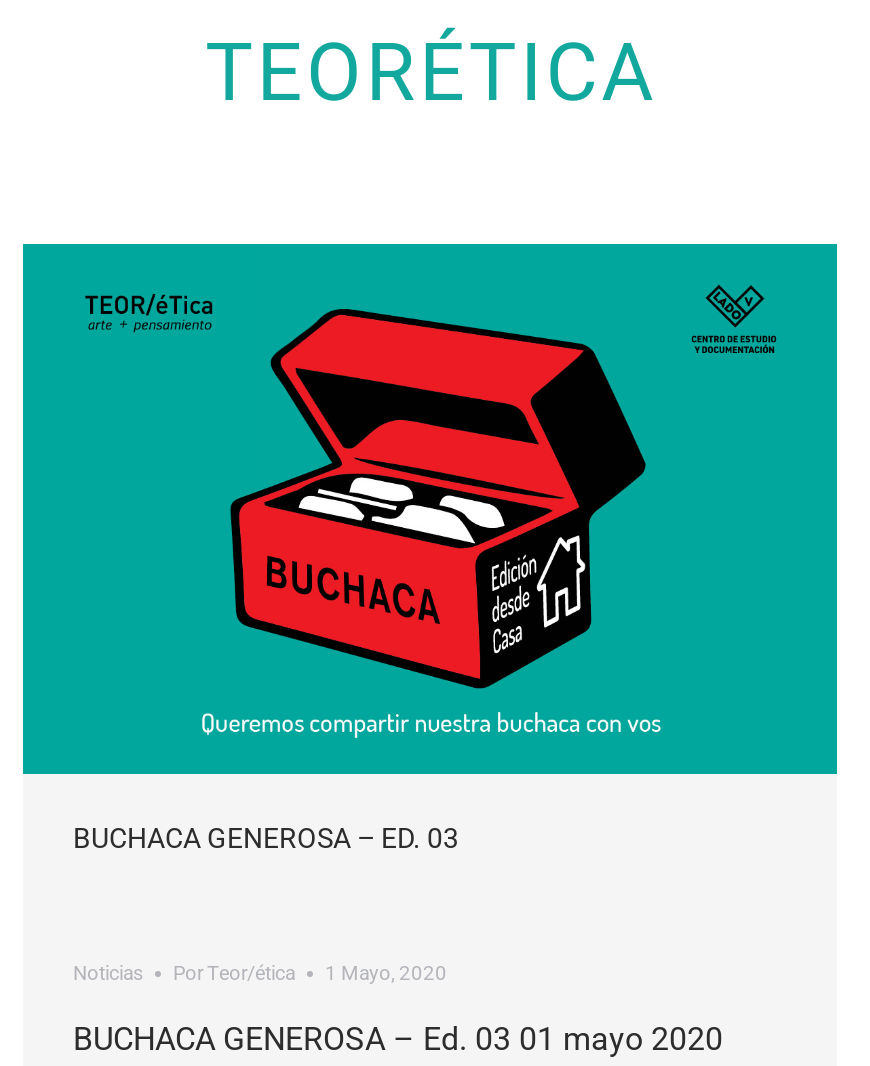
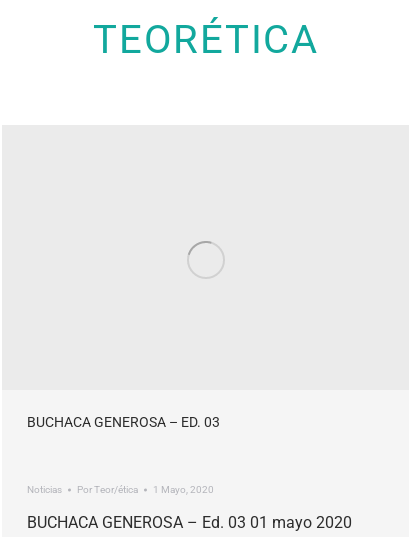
- [image]
